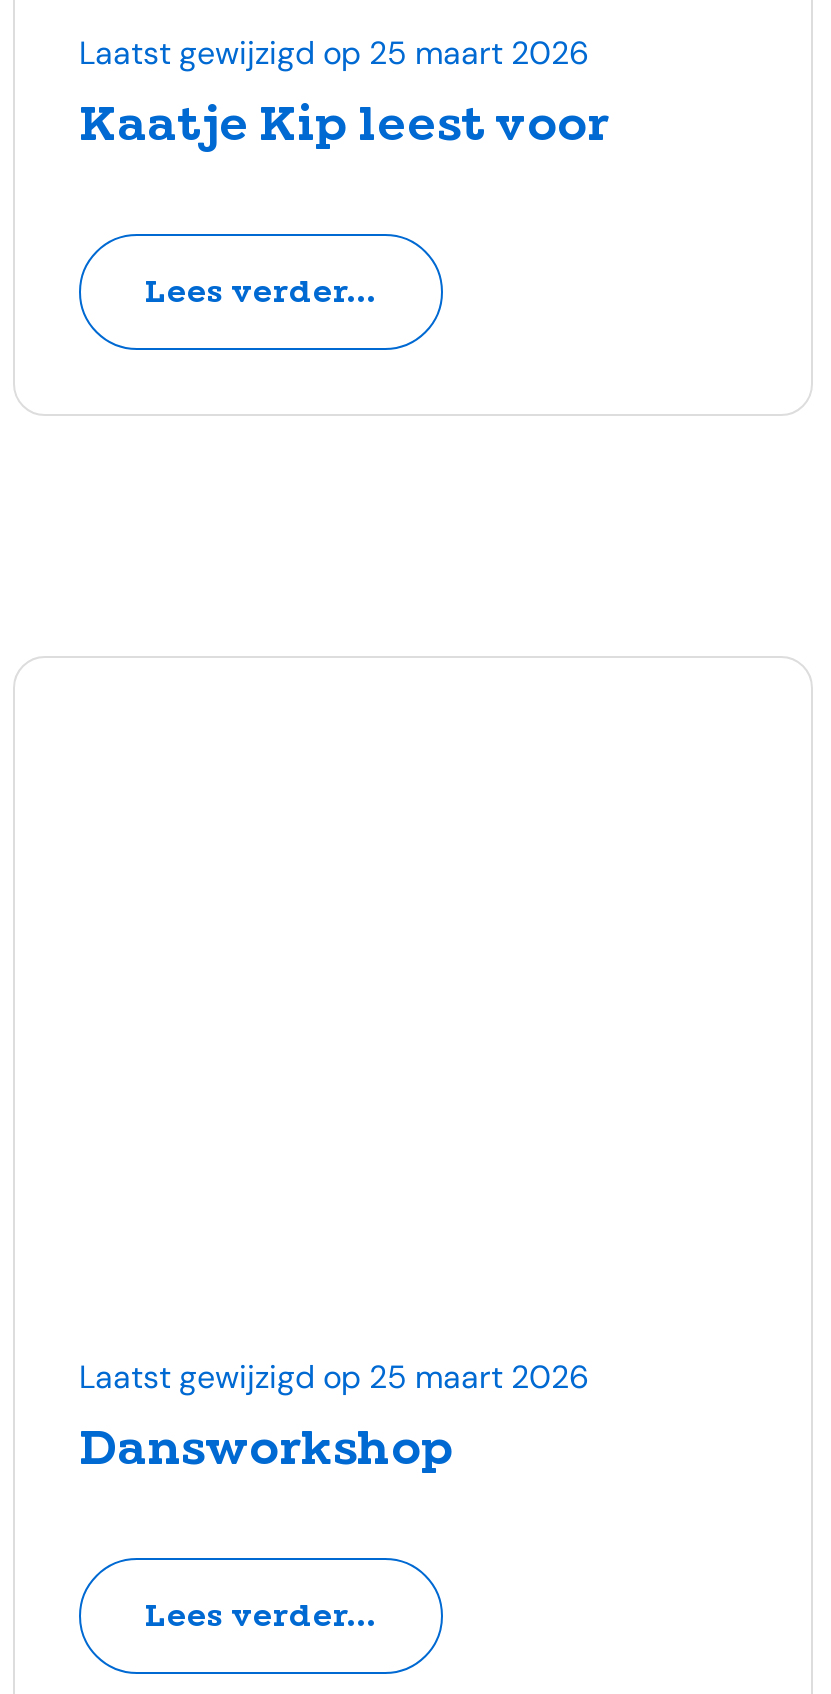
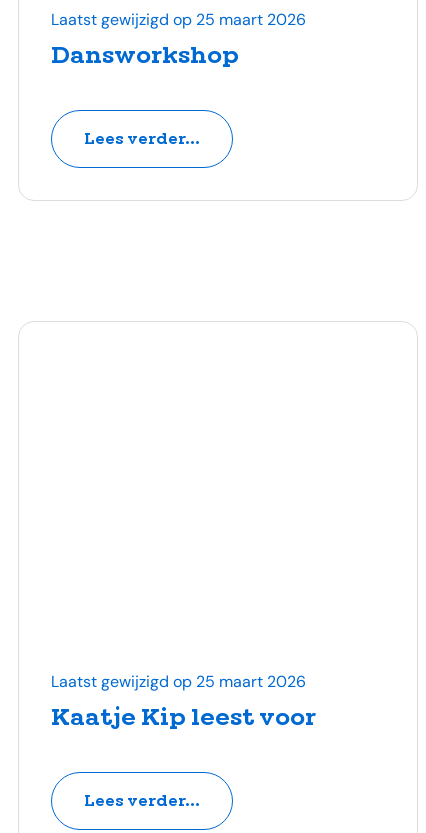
moved down: Kaatje Kip leest voor

moved up: Dansworkshop
